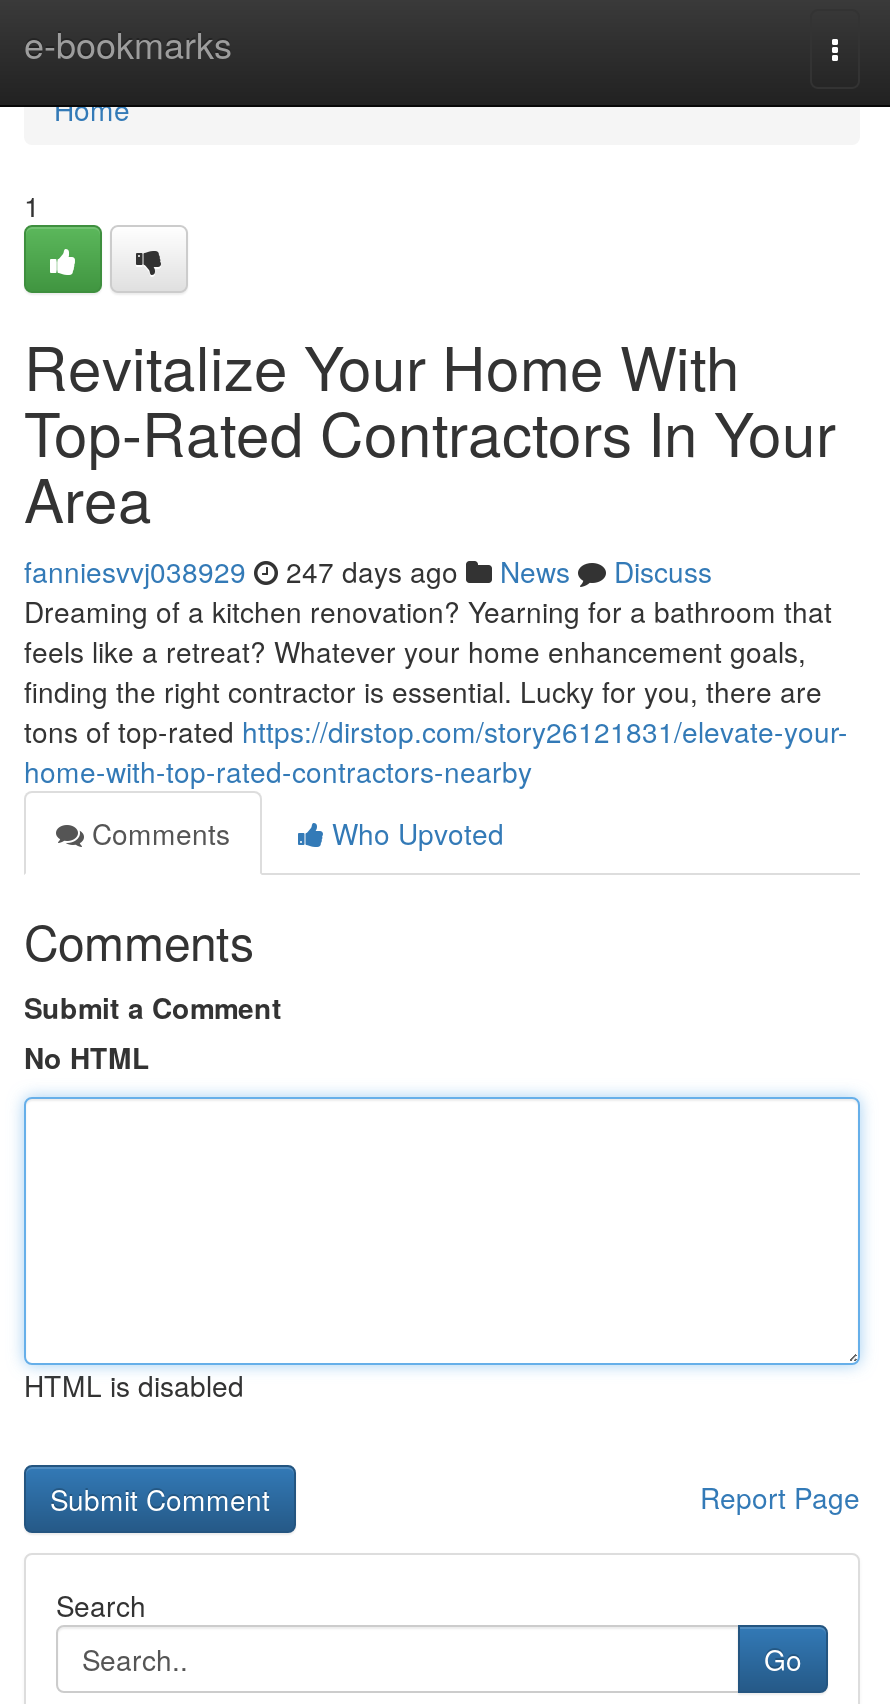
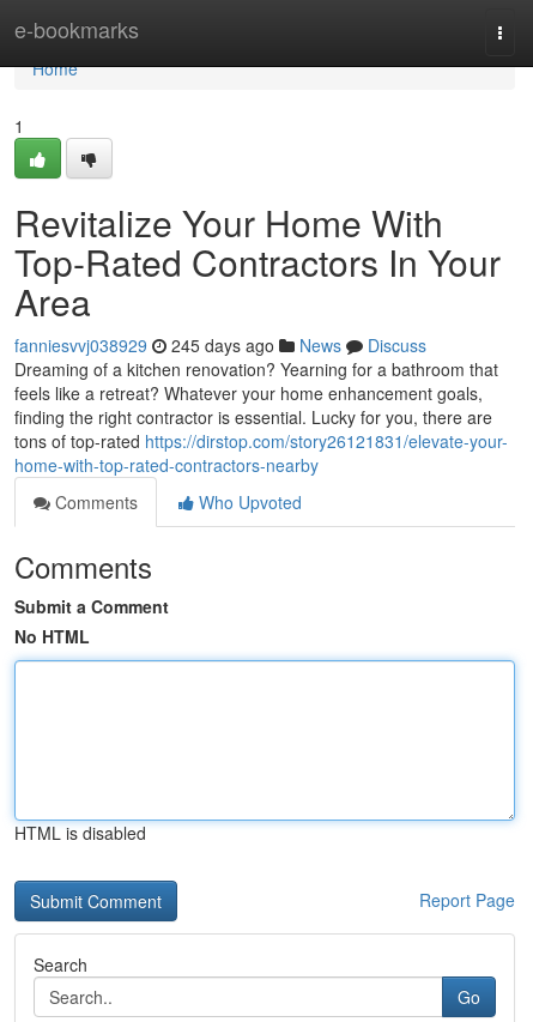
- fanniesvvj038929 247 days ago News Discuss
+ fanniesvvj038929 245 days ago News Discuss
